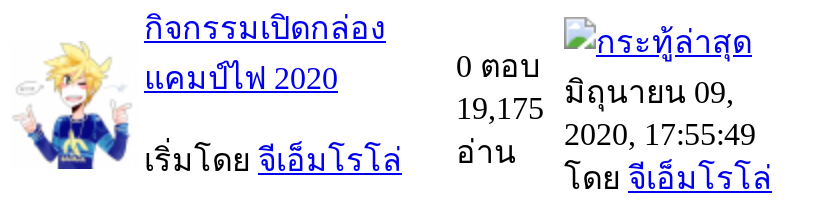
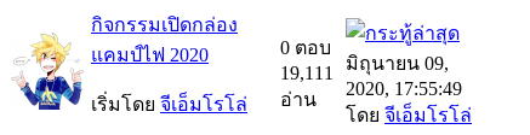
- 19,175 มิถุนายน 09,
+ 19,111 มิถุนายน 09,
